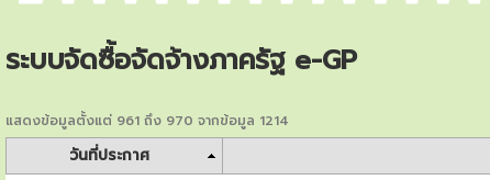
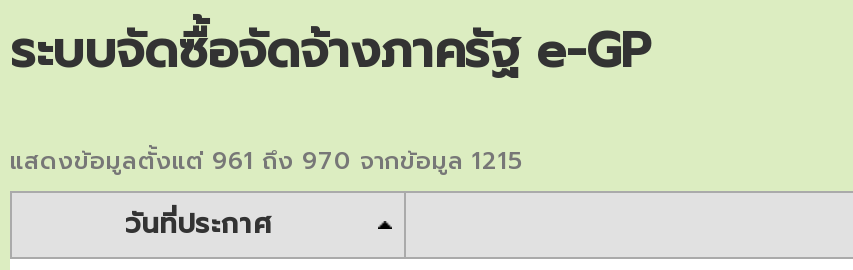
- แสดงข้อมูลตั้งแต่ 961 ถึง 970 จากข้อมูล 1214
+ แสดงข้อมูลตั้งแต่ 961 ถึง 970 จากข้อมูล 1215
